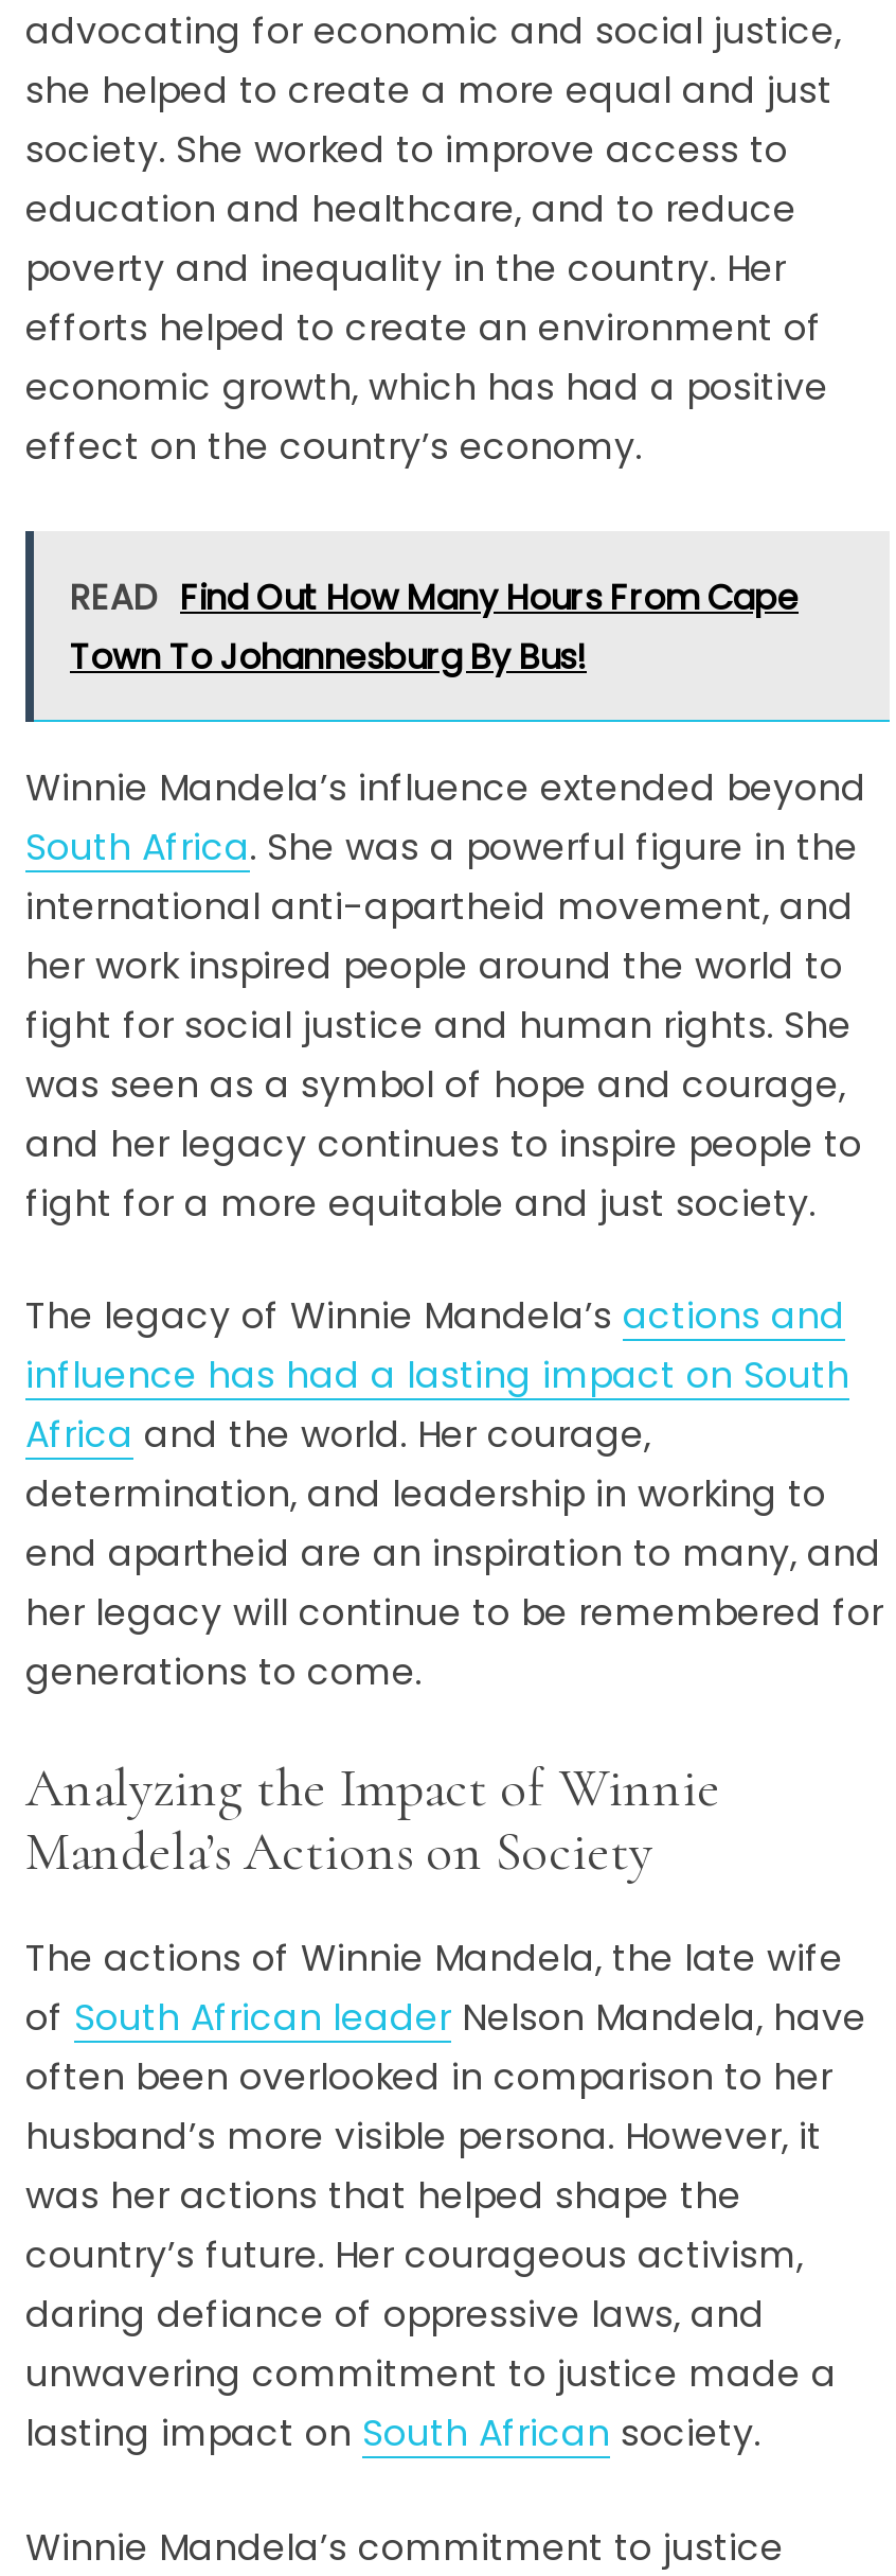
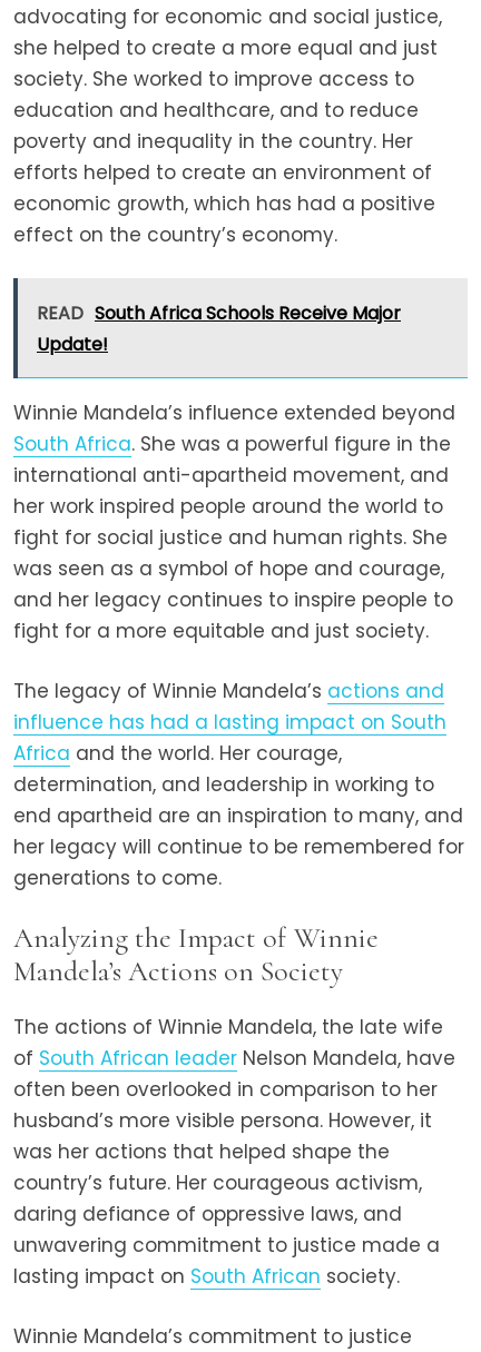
- READ Find Out How Many Hours From Cape
- Town To Johannesburg By Bus!
+ READ South Africa Schools Receive Major
+ Update!
